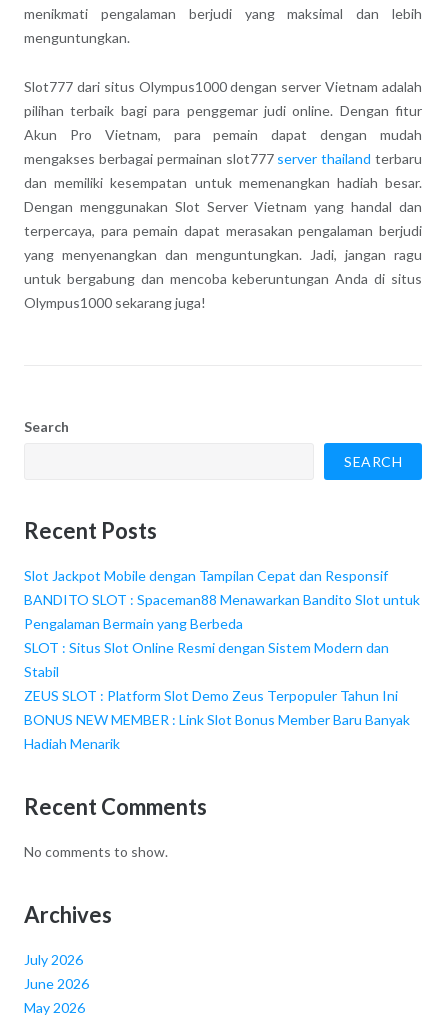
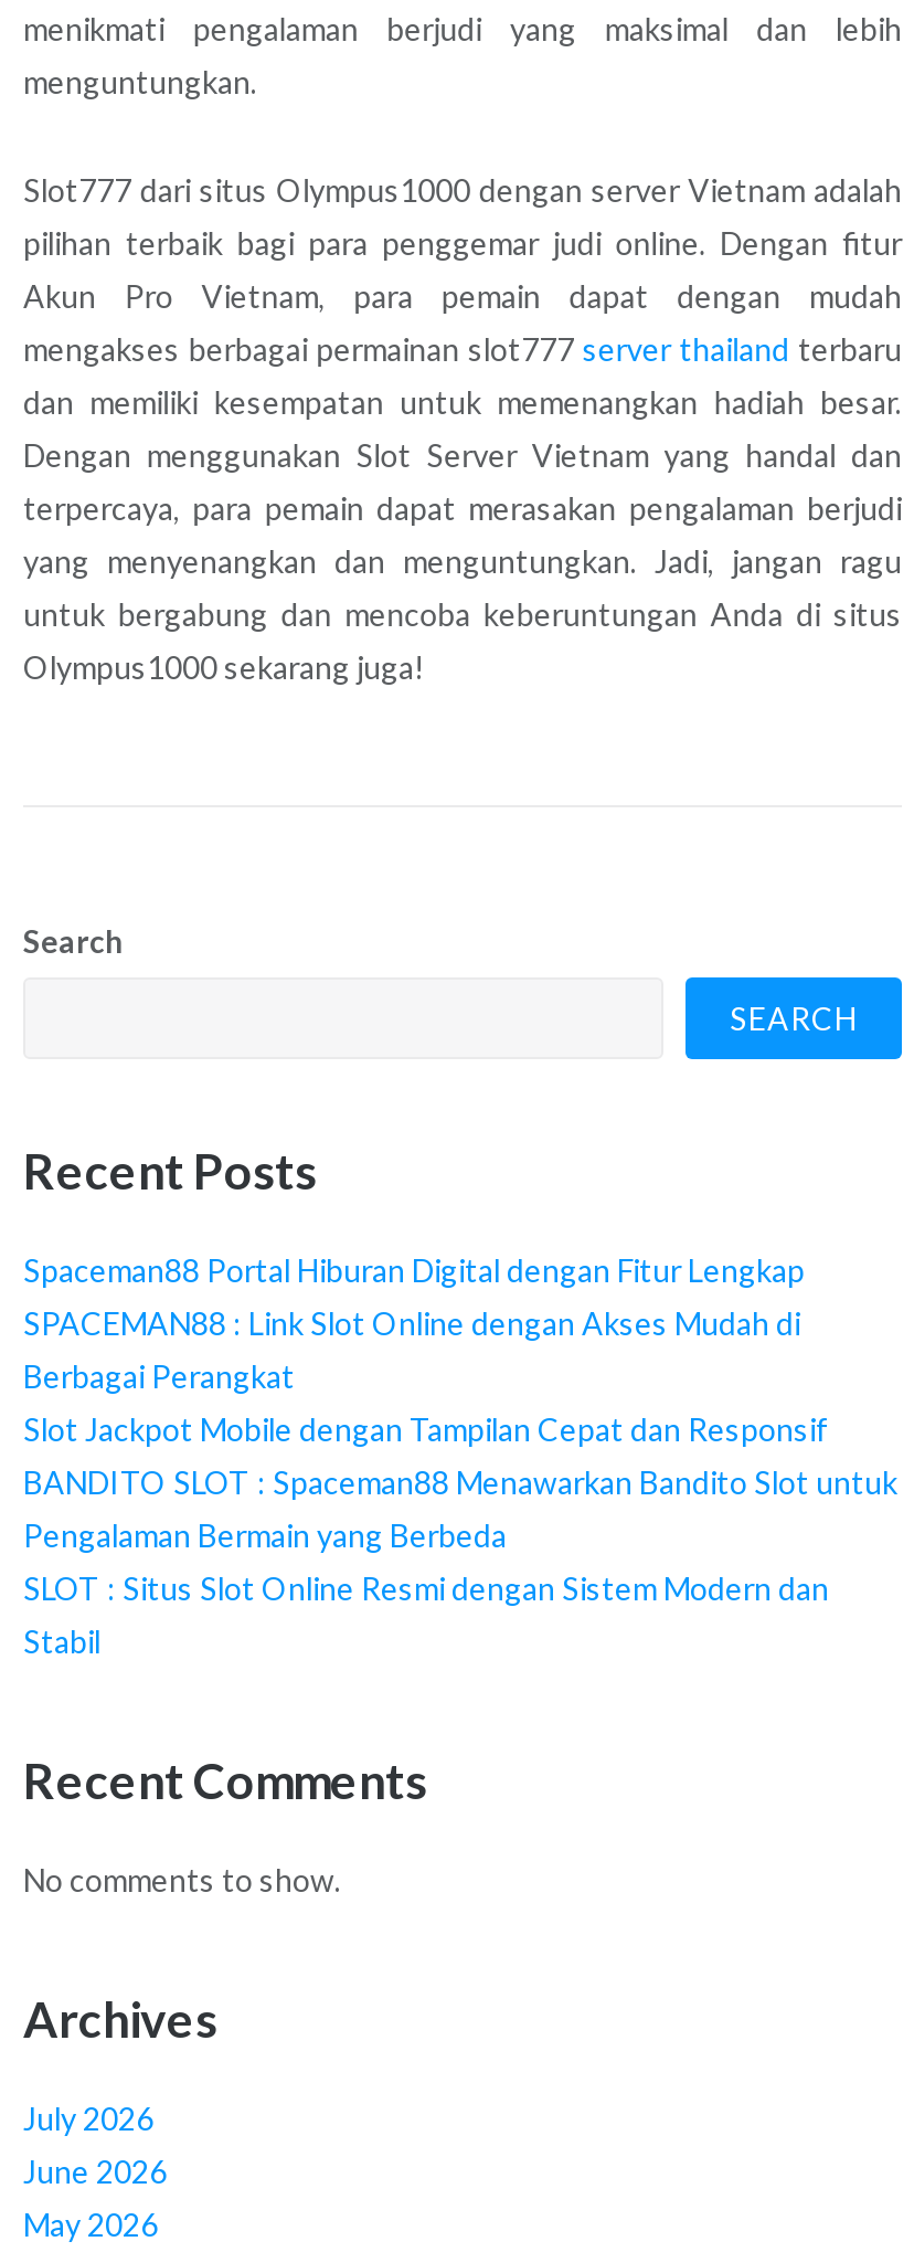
+ Spaceman88 Portal Hiburan Digital dengan Fitur Lengkap
+ SPACEMAN88 : Link Slot Online dengan Akses Mudah di
+ Berbagai Perangkat

moved down: Slot Jackpot Mobile dengan Tampilan Cepat dan Responsif | BANDITO SLOT : Spaceman88 Menawarkan Bandito Slot untuk | Pengalaman Bermain yang Berbeda | SLOT : Situs Slot Online Resmi dengan Sistem Modern dan | Stabil

- ZEUS SLOT : Platform Slot Demo Zeus Terpopuler Tahun Ini
- BONUS NEW MEMBER : Link Slot Bonus Member Baru Banyak
- Hadiah Menarik
